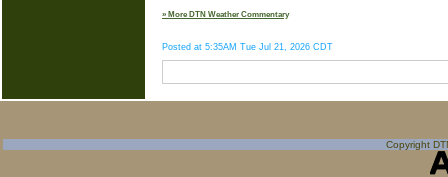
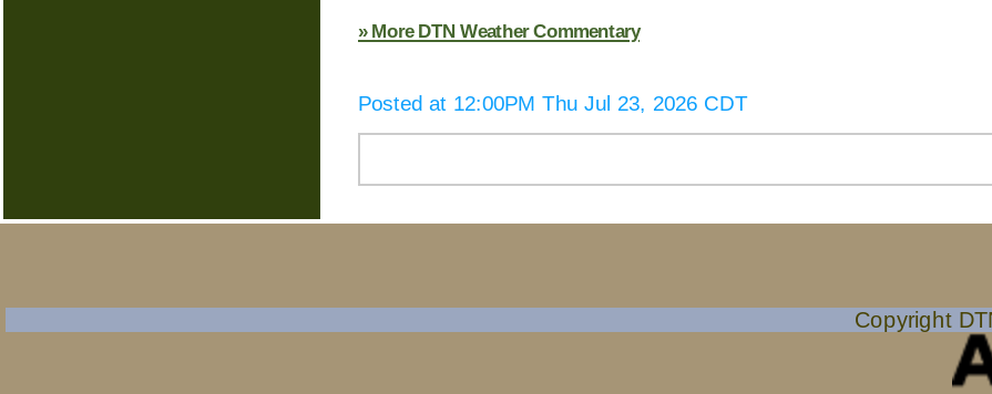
- Posted at 5:35AM Tue Jul 21, 2026 CDT
+ Posted at 12:00PM Thu Jul 23, 2026 CDT
